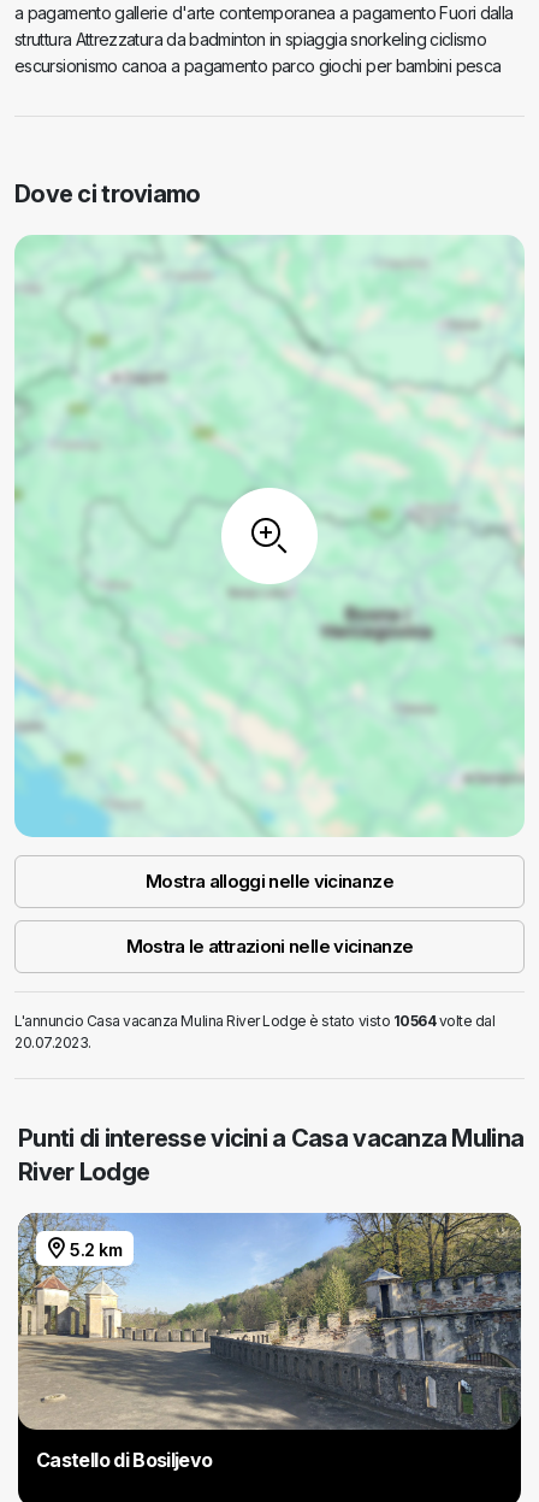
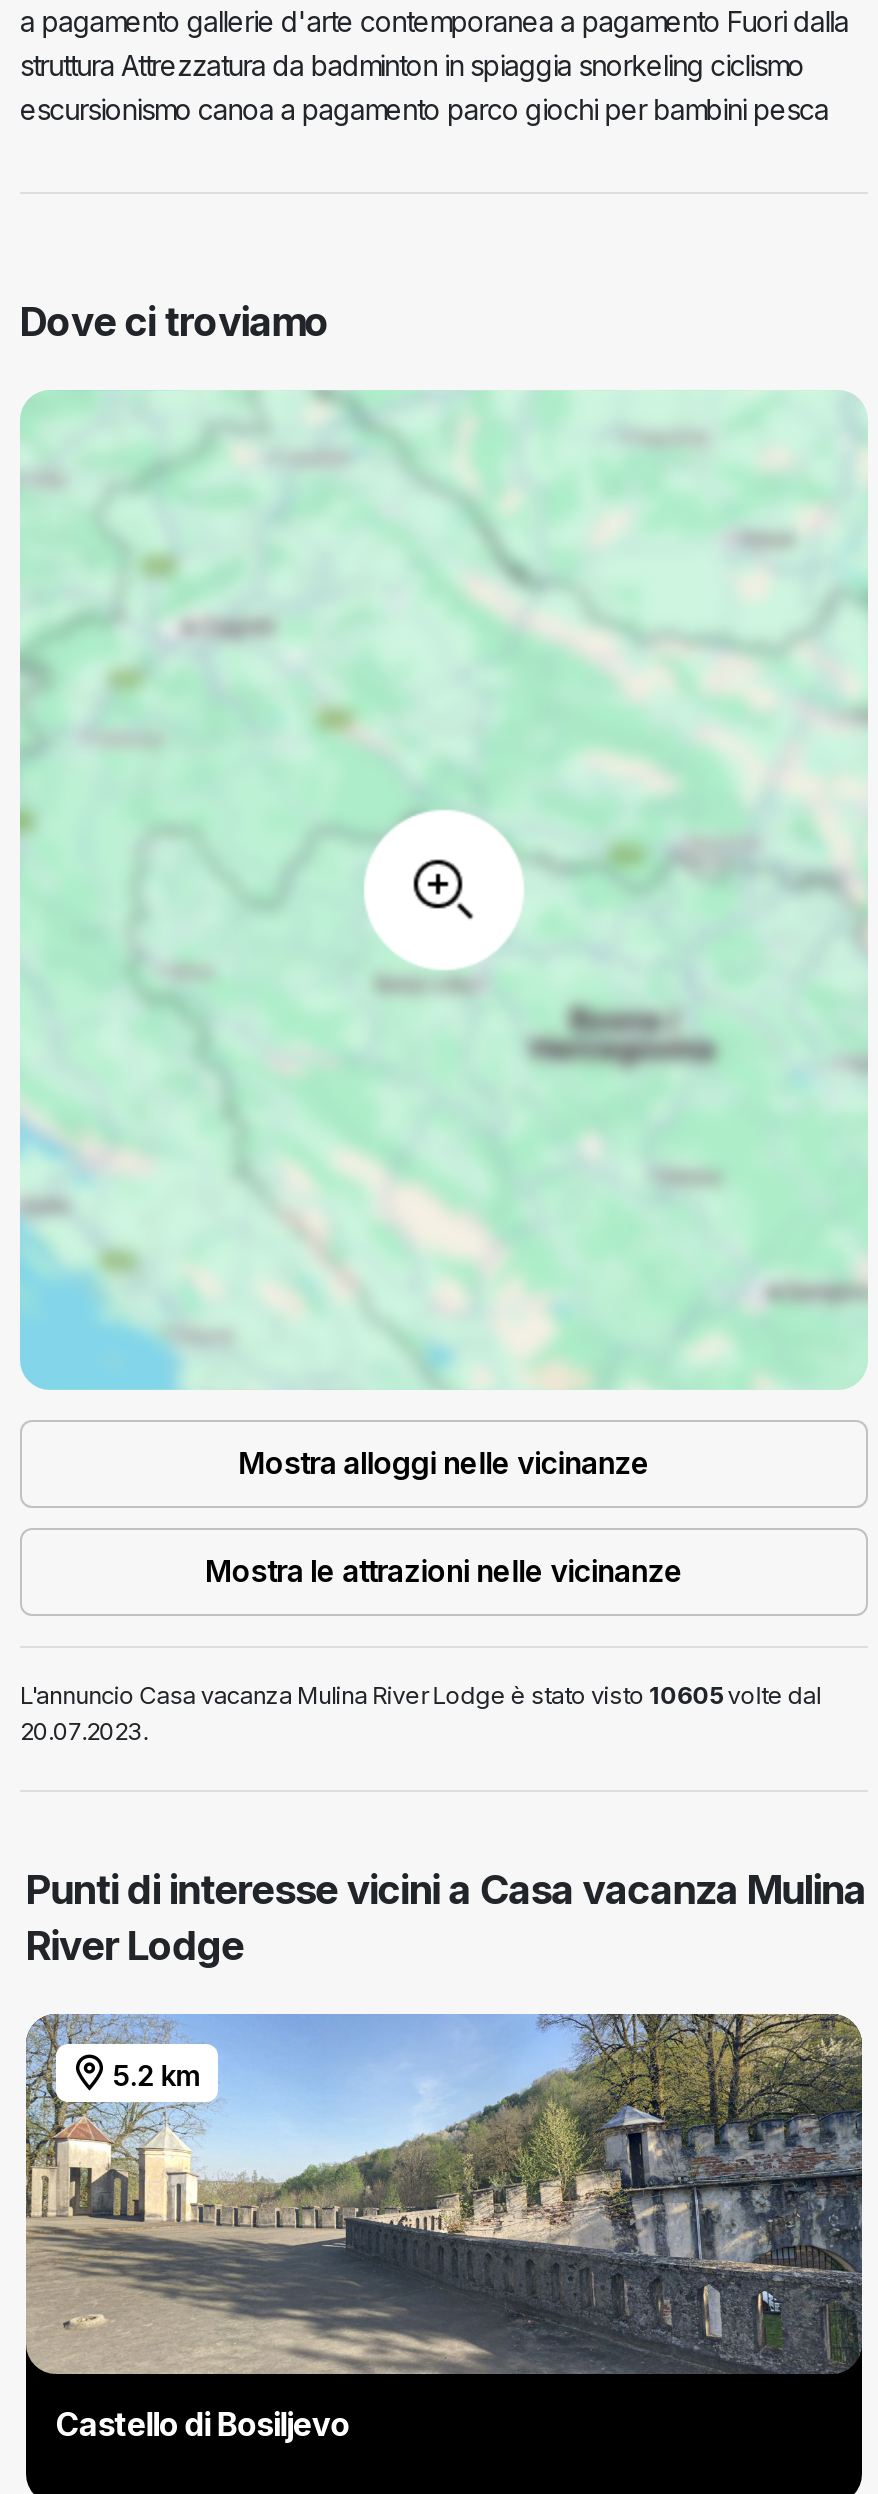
- L'annuncio Casa vacanza Mulina River Lodge è stato visto 10564volte dal
+ L'annuncio Casa vacanza Mulina River Lodge è stato visto 10605volte dal
